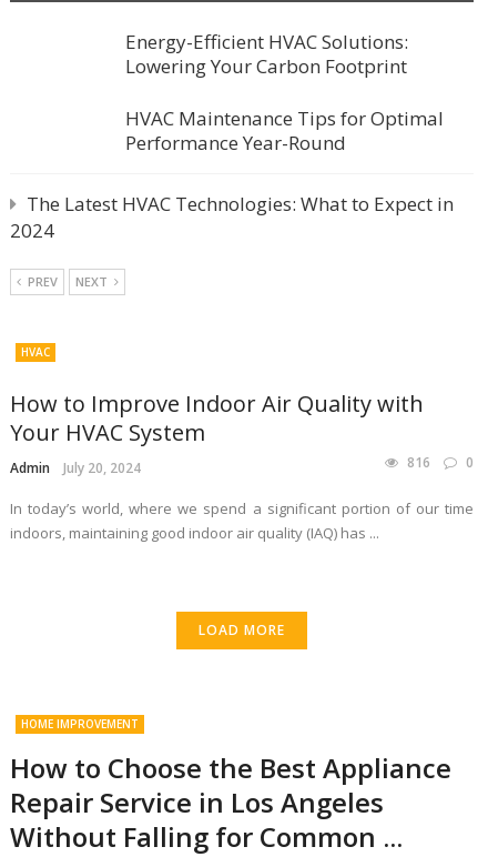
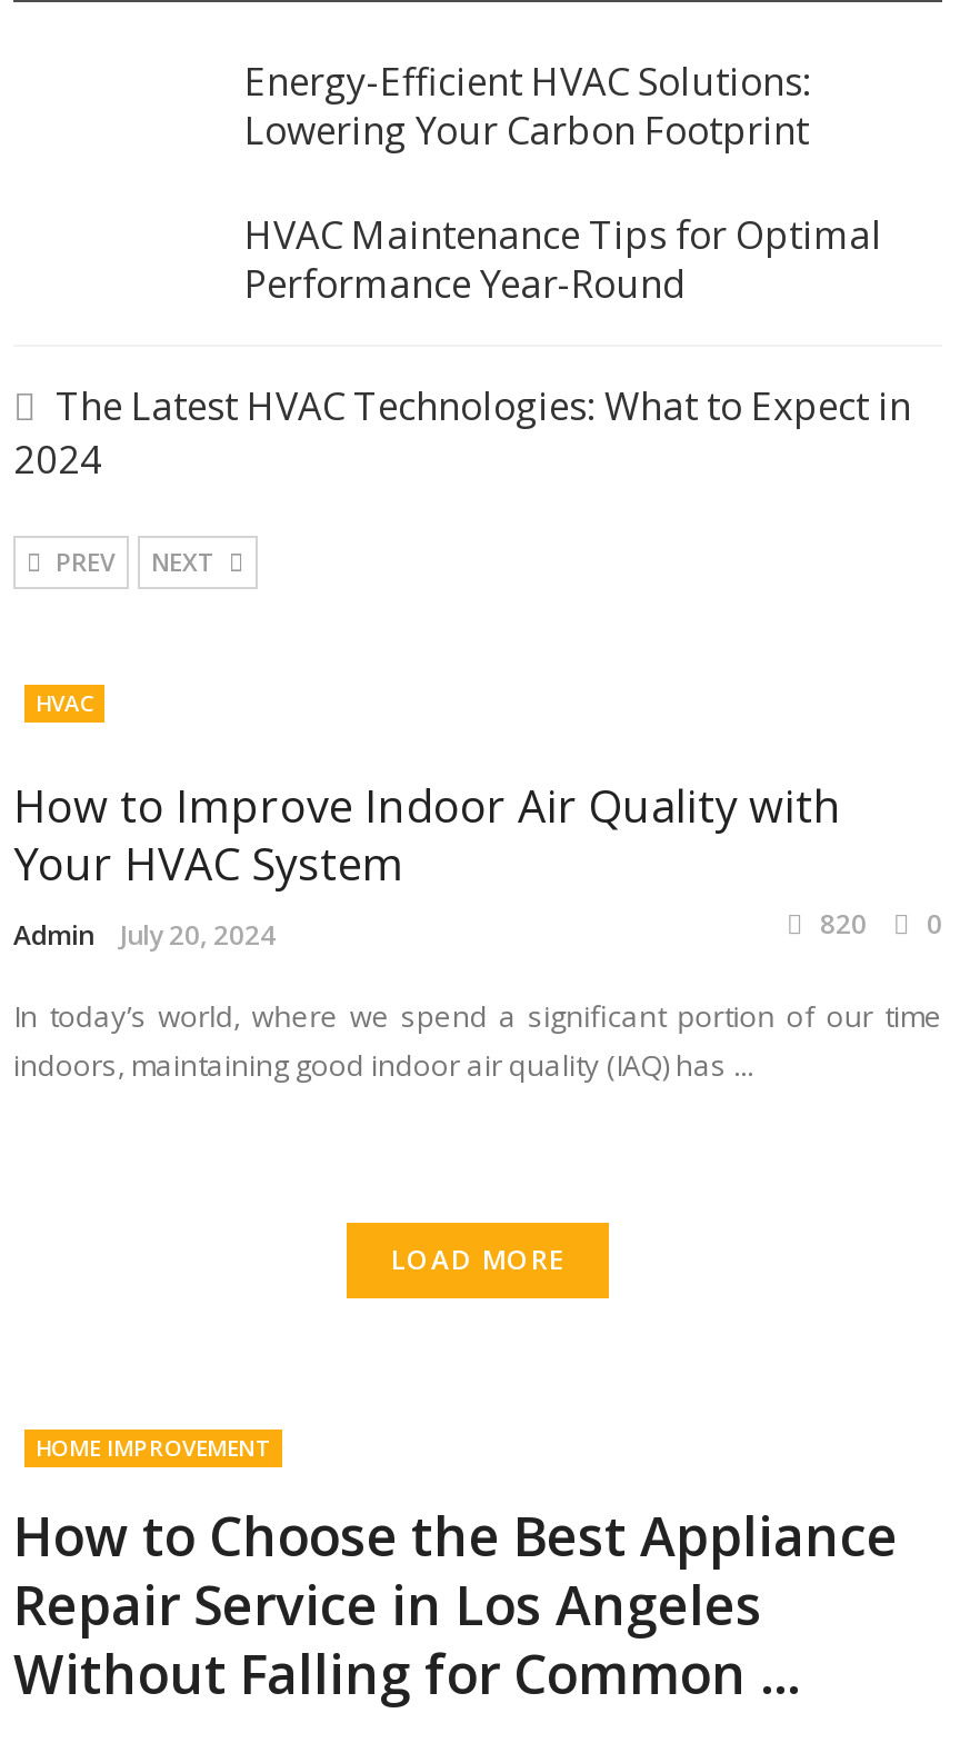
- 816 0
+ 820 0
